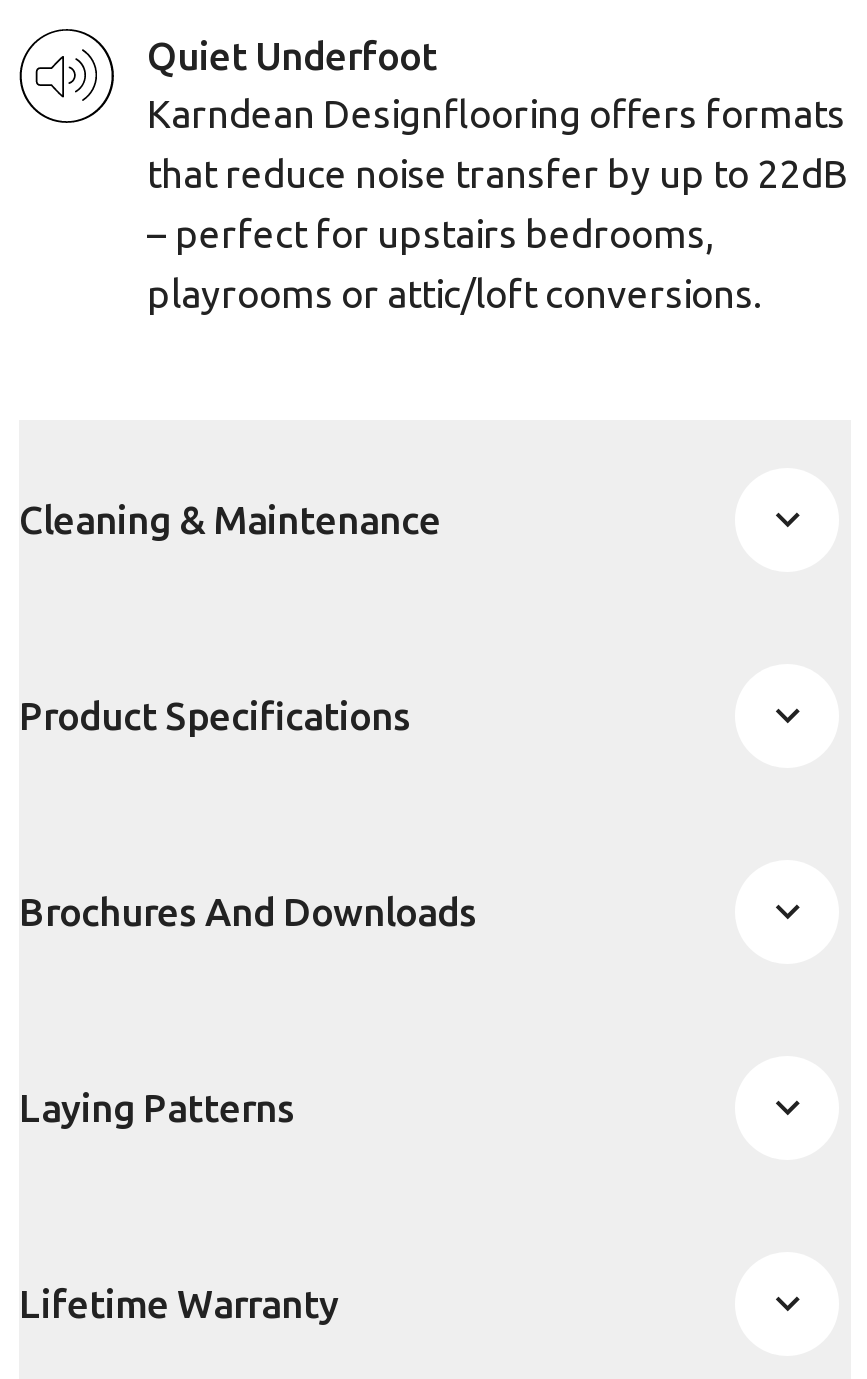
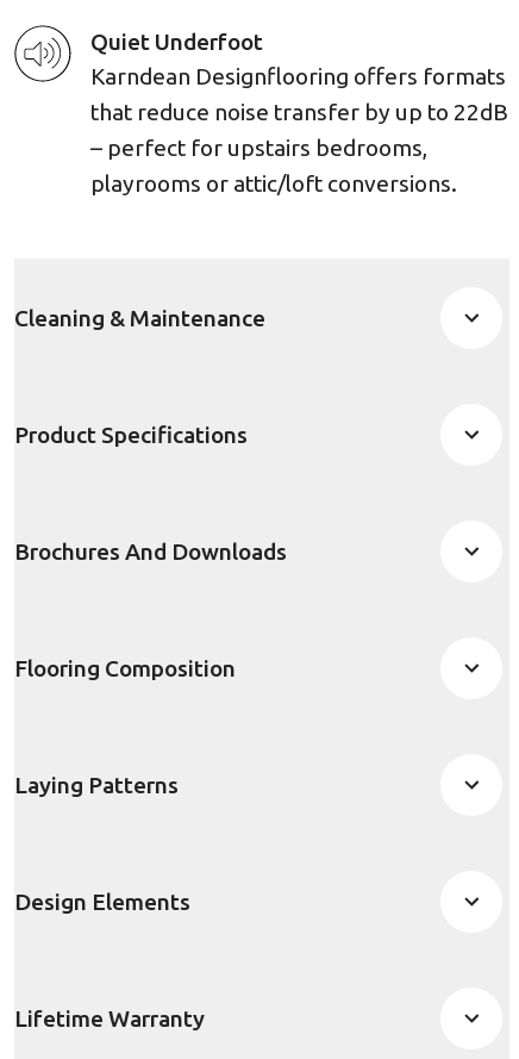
+ Flooring Composition

+ Design Elements
